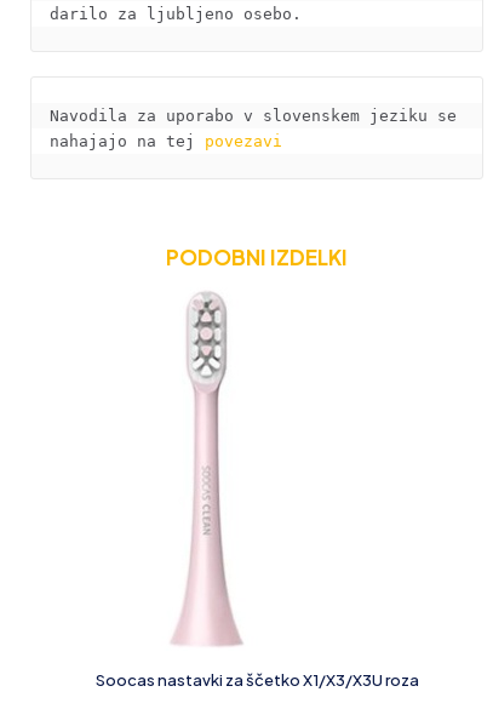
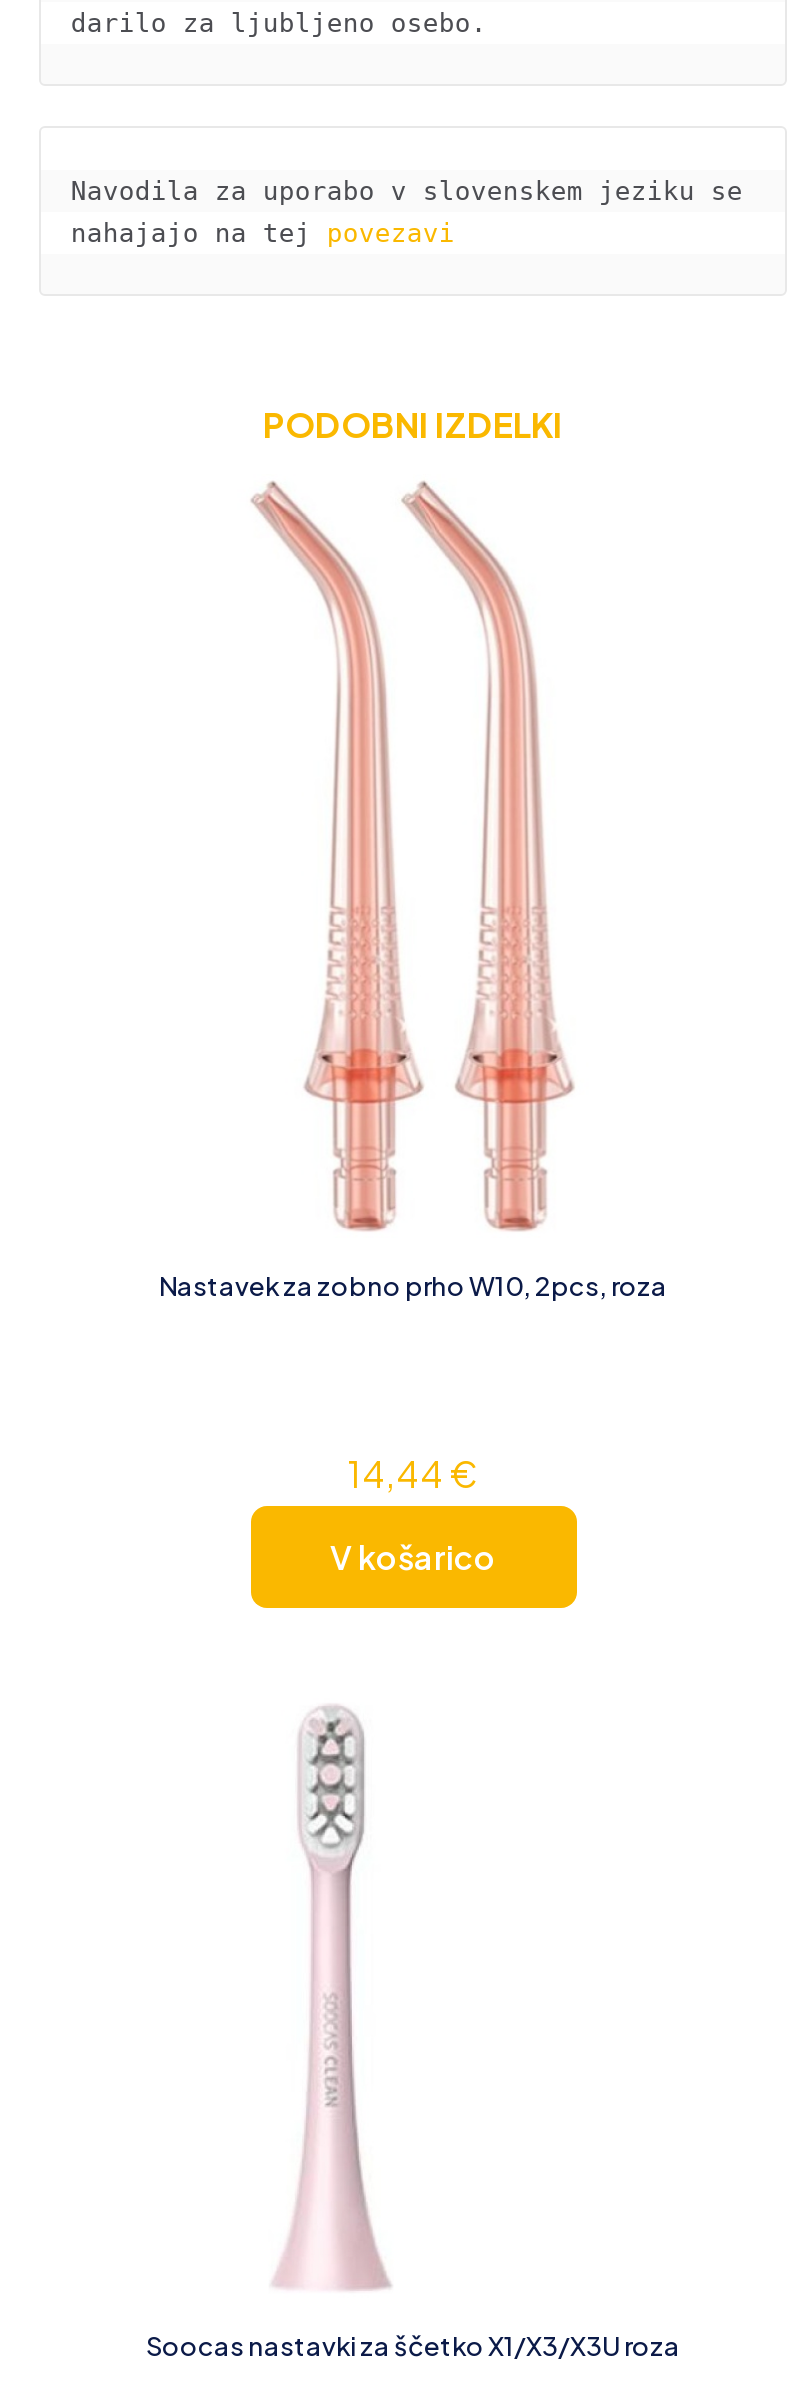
+ [image]
+ Nastavek za zobno prho W10, 2pcs, roza

+ 14,44 €
+ V košarico
